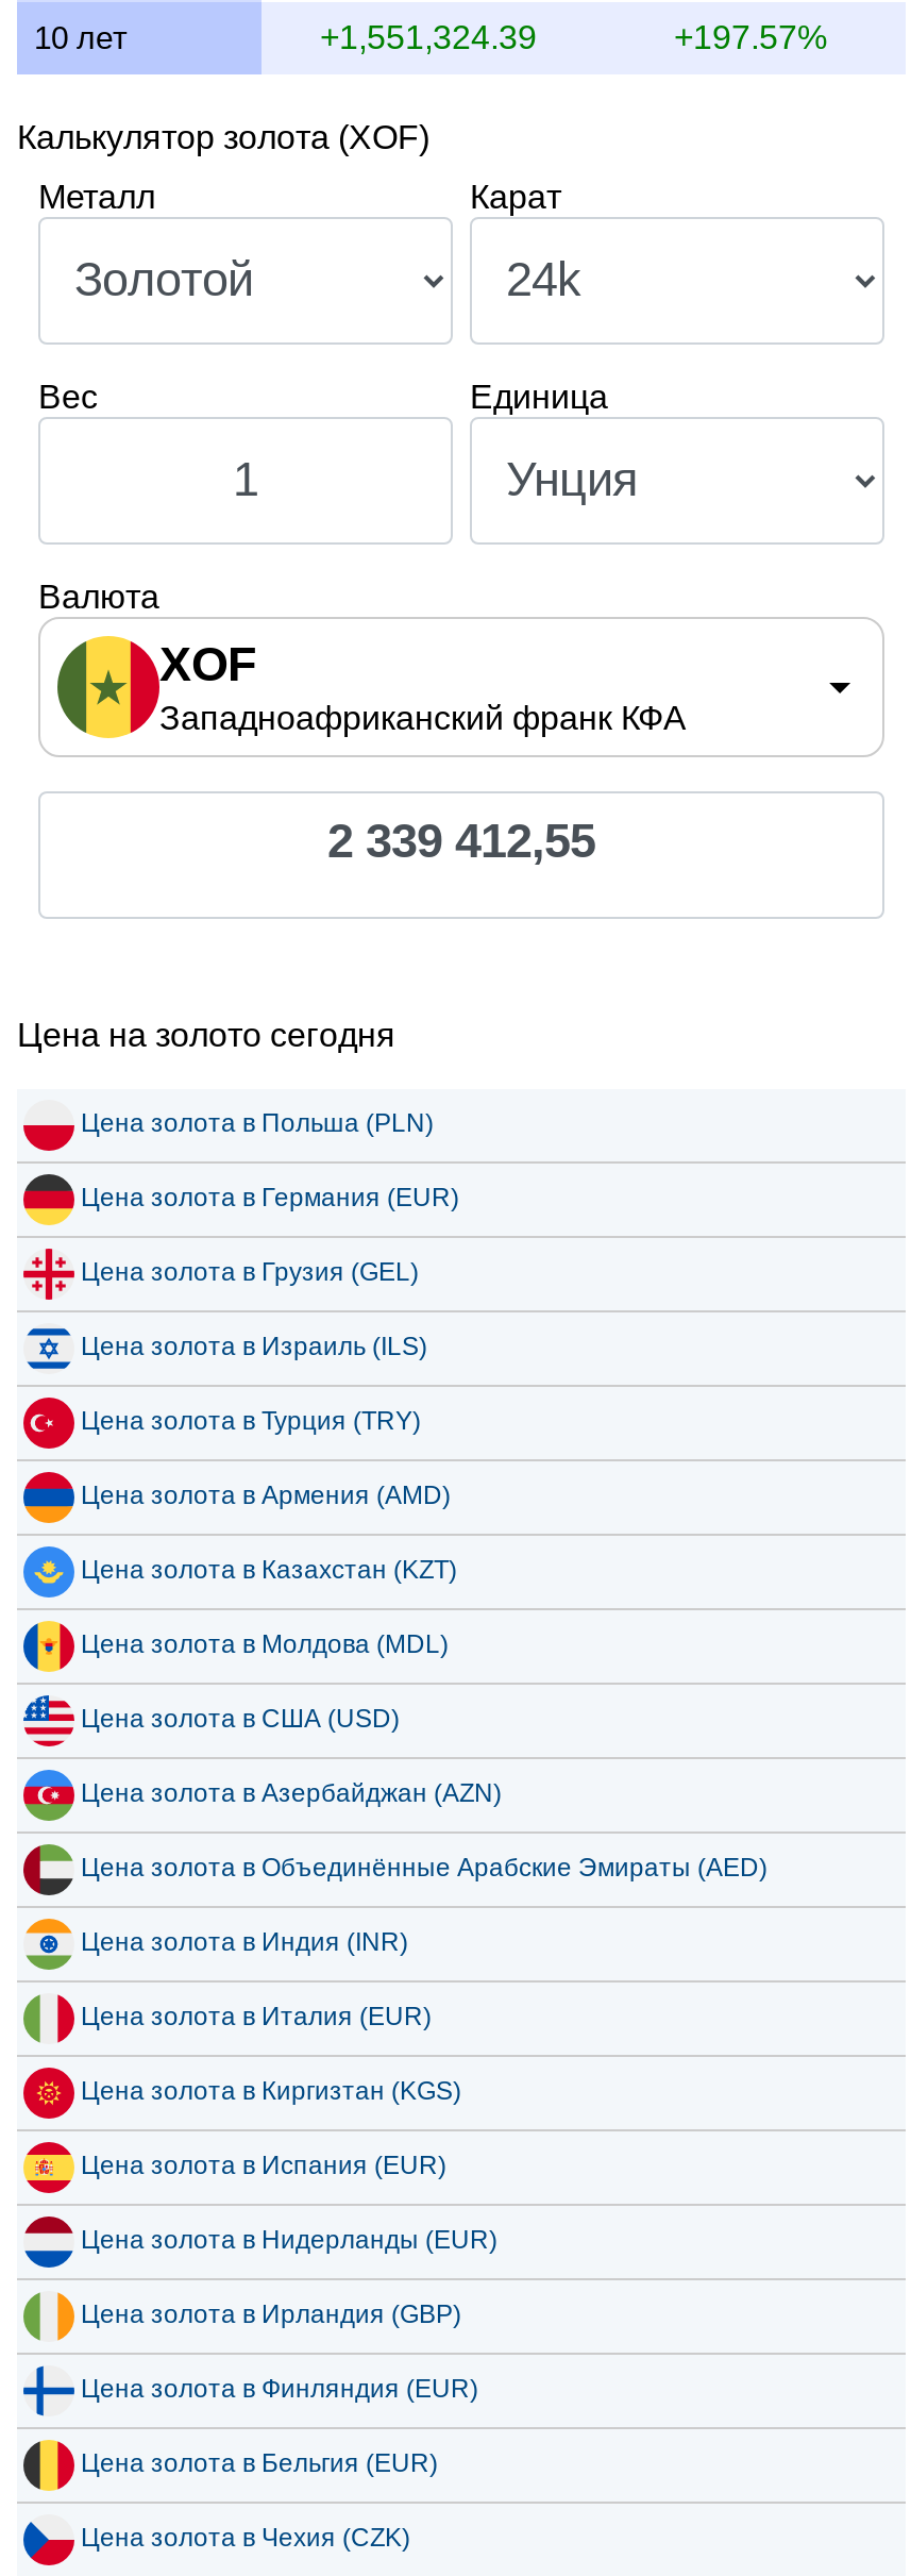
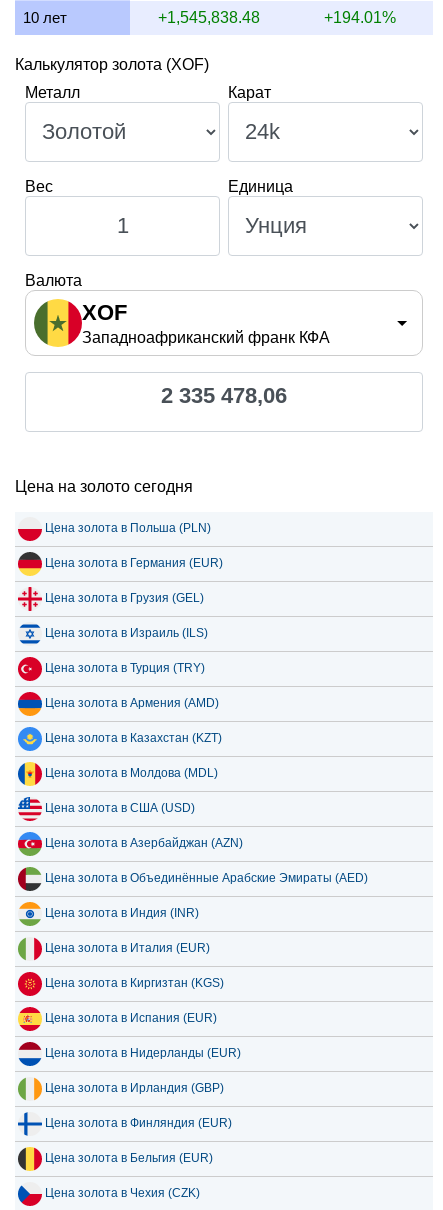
- +1,551,324.39
+ +1,545,838.48

- +197.57%
+ +194.01%

- 2 339 412,55
+ 2 335 478,06
